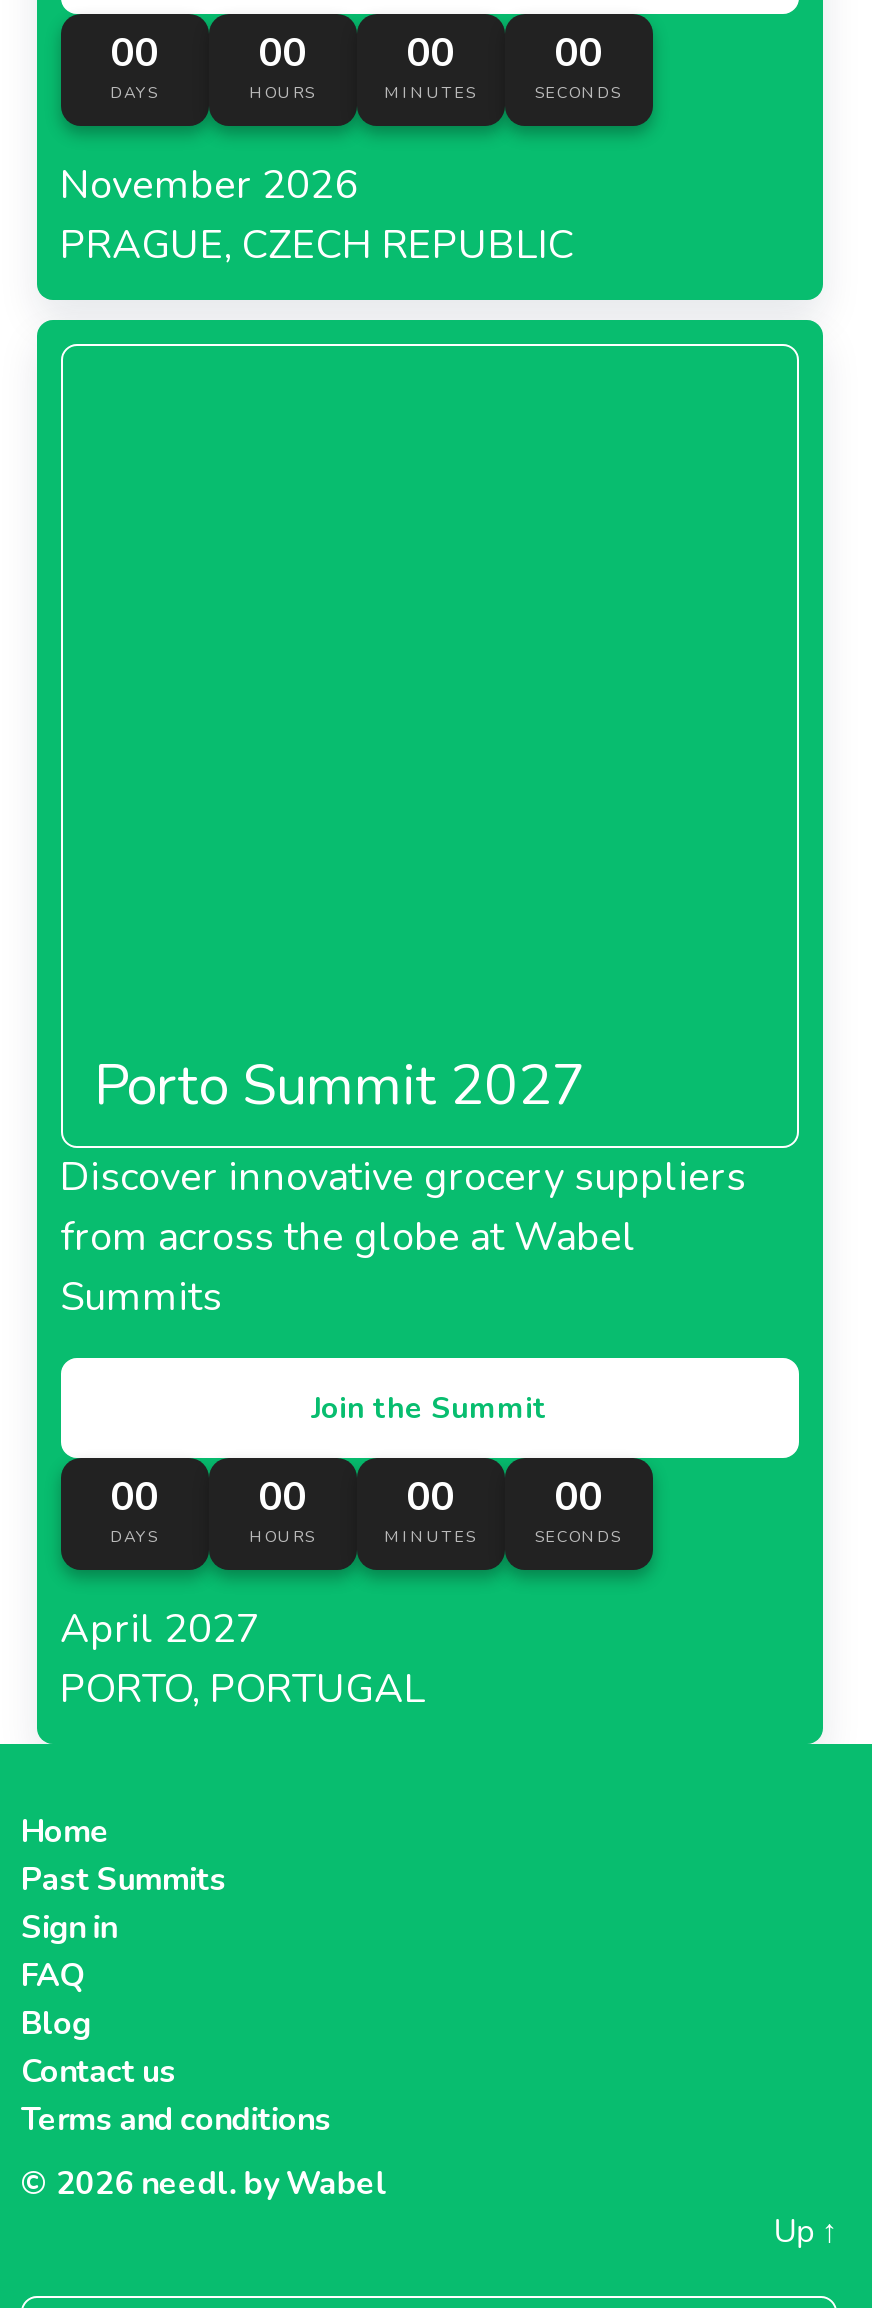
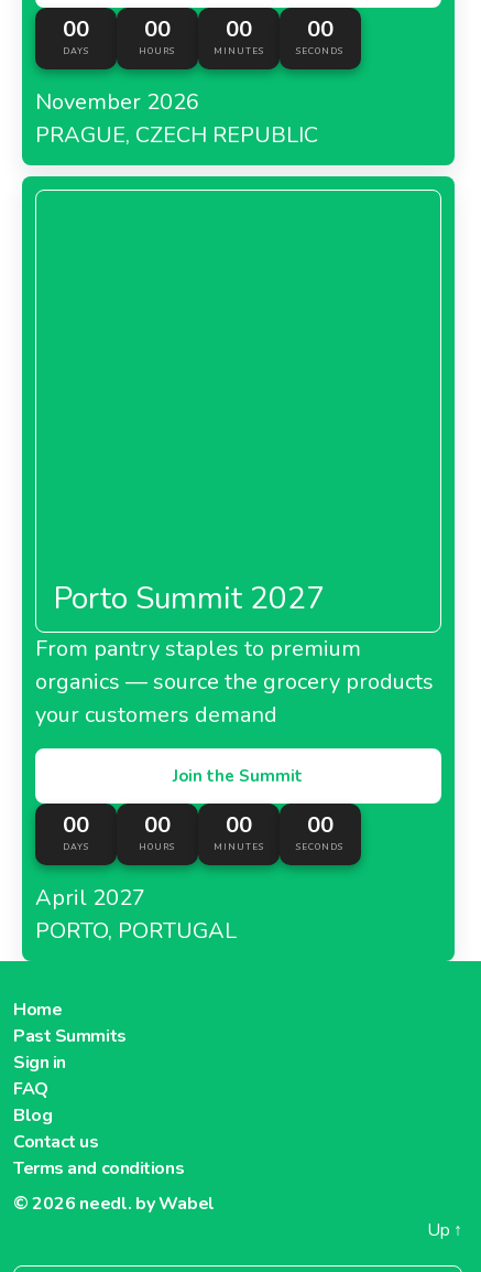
- Discover innovative grocery suppliers
- from across the globe at Wabel
- Summits
+ From pantry staples to premium
+ organics — source the grocery products
+ your customers demand
